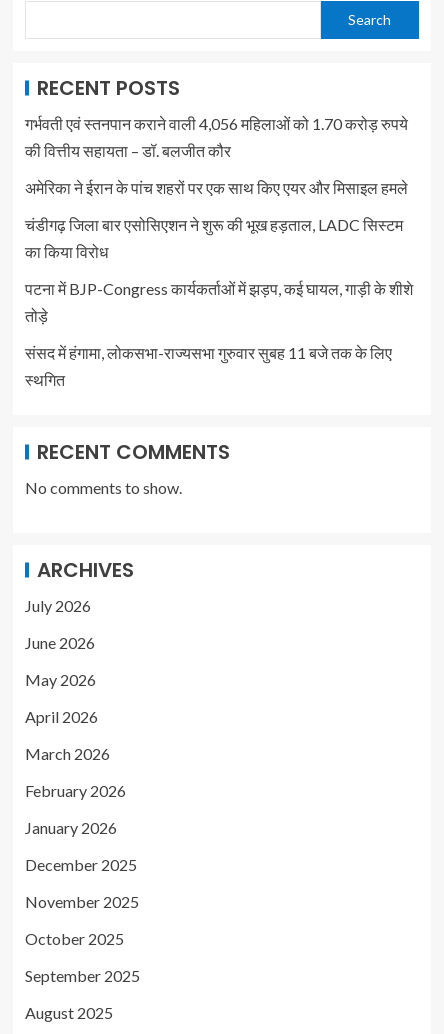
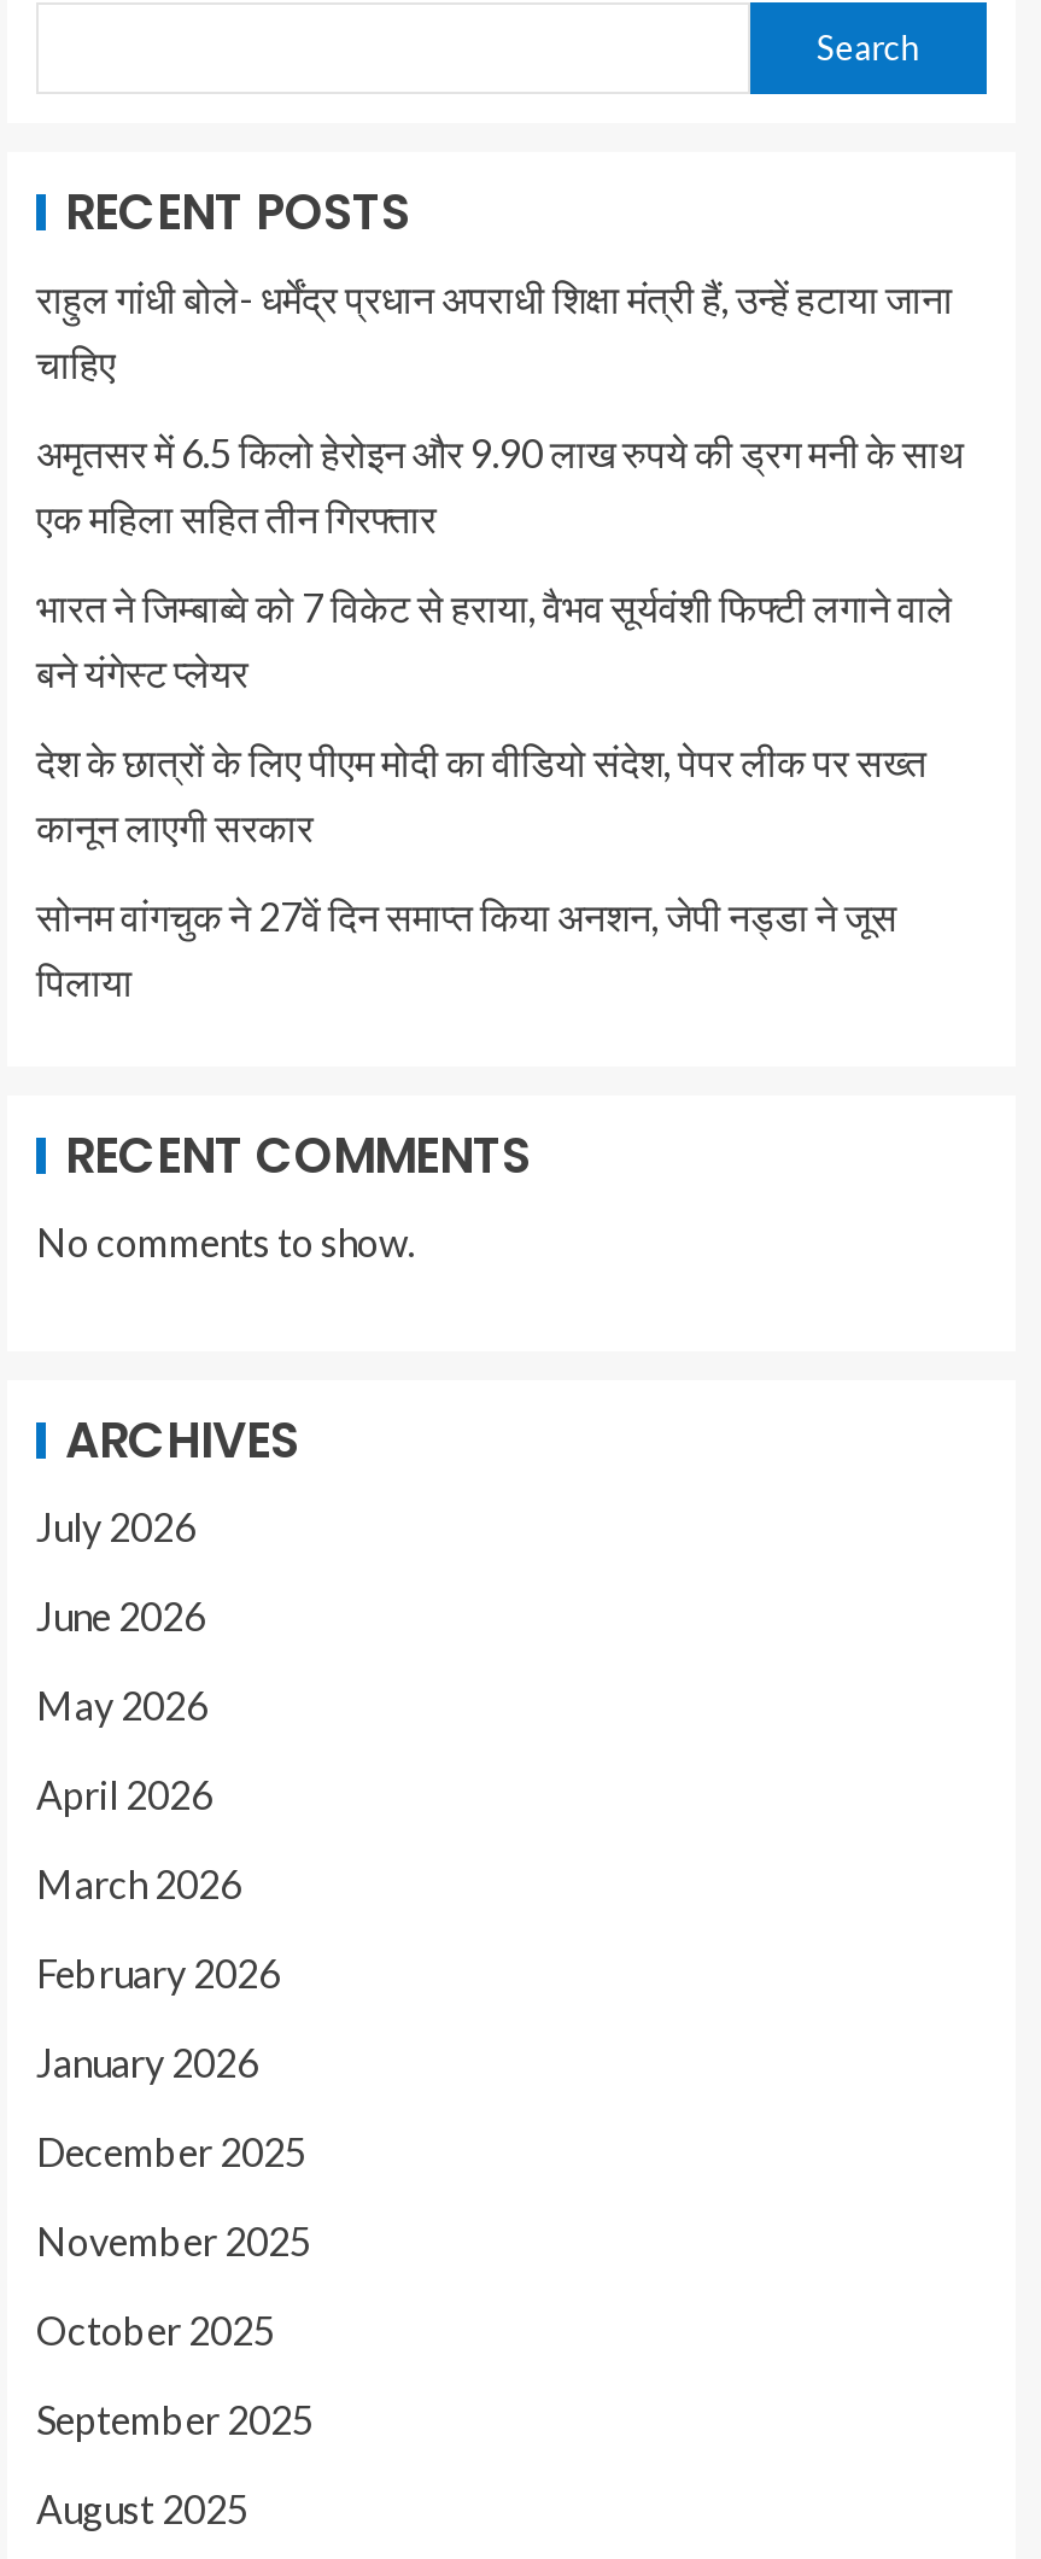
- गर्भवती एवं स्तनपान कराने वाली 4,056 महिलाओं को 1.70 करोड़ रुपये
- की वित्तीय सहायता – डॉ. बलजीत कौर
+ राहुल गांधी बोले- धर्मेंद्र प्रधान अपराधी शिक्षा मंत्री हैं, उन्हें हटाया जाना
+ चाहिए

- अमेरिका ने ईरान के पांच शहरों पर एक साथ किए एयर और मिसाइल हमले
+ अमृतसर में 6.5 किलो हेरोइन और 9.90 लाख रुपये की ड्रग मनी के साथ
+ एक महिला सहित तीन गिरफ्तार

- चंडीगढ़ जिला बार एसोसिएशन ने शुरू की भूख हड़ताल, LADC सिस्टम
- का किया विरोध
+ भारत ने जिम्बाब्वे को 7 विकेट से हराया, वैभव सूर्यवंशी फिफ्टी लगाने वाले
+ बने यंगेस्ट प्लेयर

- पटना में BJP-Congress कार्यकर्ताओं में झड़प, कई घायल, गाड़ी के शीशे
- तोड़े
+ देश के छात्रों के लिए पीएम मोदी का वीडियो संदेश, पेपर लीक पर सख्त
+ कानून लाएगी सरकार

- संसद में हंगामा, लोकसभा-राज्यसभा गुरुवार सुबह 11 बजे तक के लिए
- स्थगित
+ सोनम वांगचुक ने 27वें दिन समाप्त किया अनशन, जेपी नड्डा ने जूस
+ पिलाया
